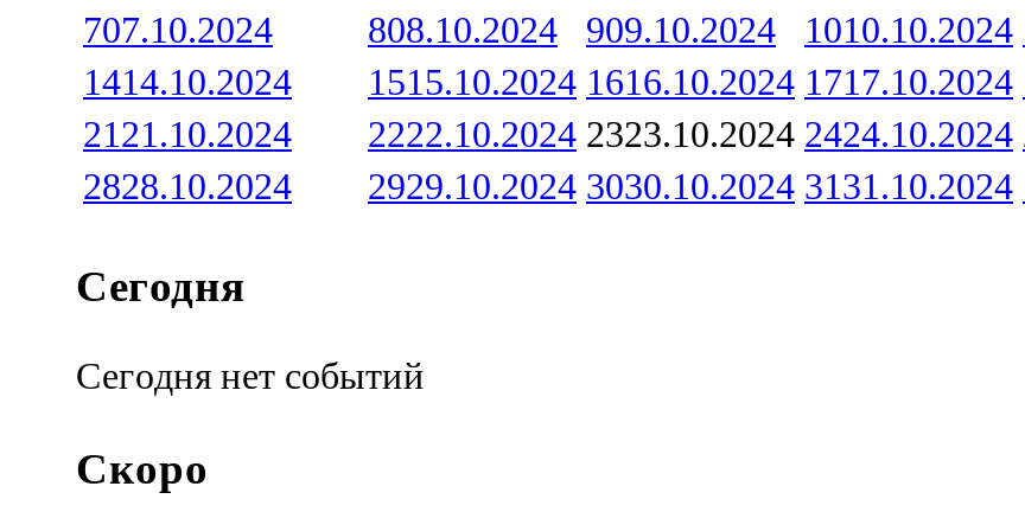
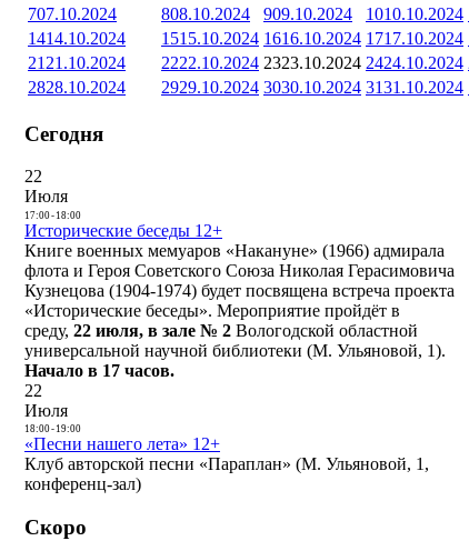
- Сегодня нет событий
+ 22
+ Июля
+ 17:00 - 18:00
+ Исторические беседы 12+
+ Книге военных мемуаров «Накануне» (1966) адмирала
+ флота и Героя Советского Союза Николая Герасимовича
+ Кузнецова (1904-1974) будет посвящена встреча проекта
+ «Исторические беседы». Мероприятие пройдёт в
+ среду, 22 июля, в зале № 2 Вологодской областной
+ универсальной научной библиотеки (М. Ульяновой, 1).
+ Начало в 17 часов.
+ 22
+ Июля
+ 18:00 - 19:00
+ «Песни нашего лета» 12+
+ Клуб авторской песни «Параплан» (М. Ульяновой, 1,
+ конференц-зал)
